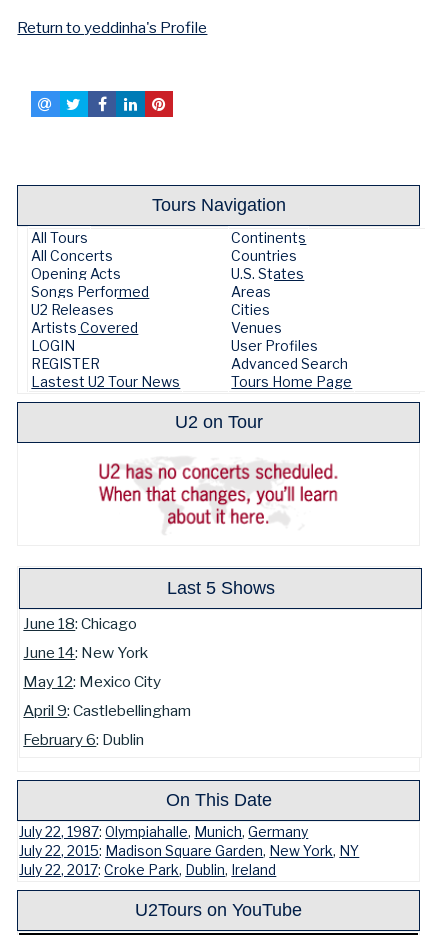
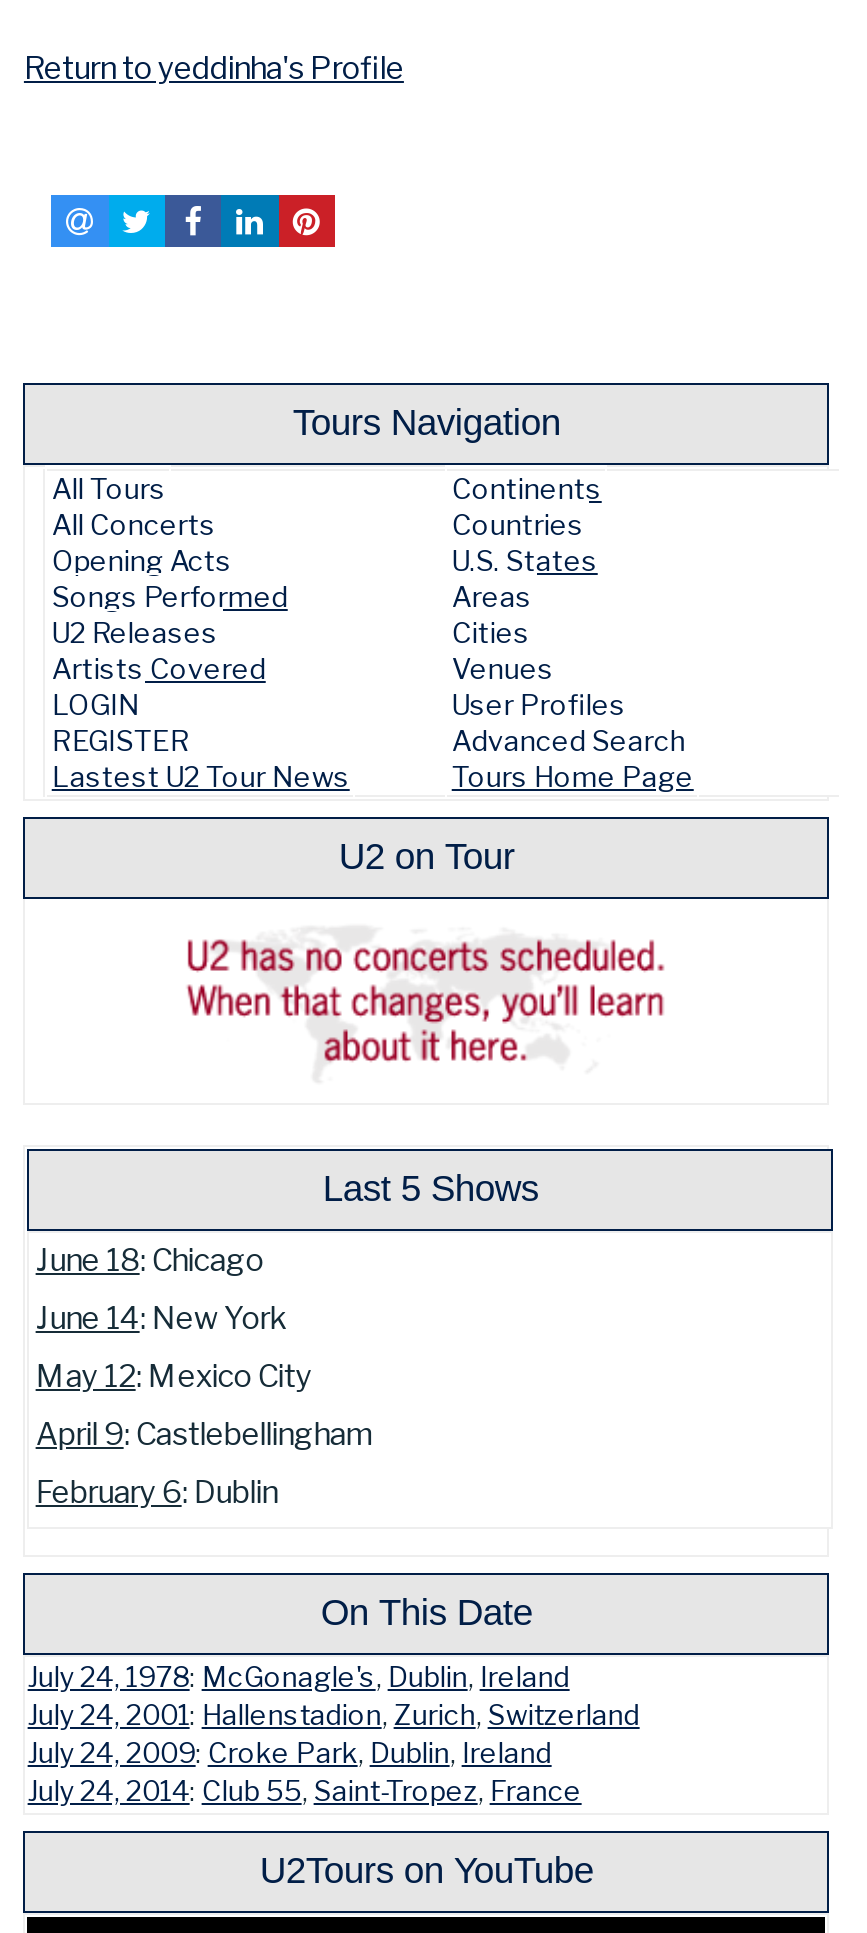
- July 22, 1987: Olympiahalle, Munich, Germany
- July 22, 2015: Madison Square Garden, New York, NY
- July 22, 2017: Croke Park, Dublin, Ireland
+ July 24, 1978: McGonagle's, Dublin, Ireland
+ July 24, 2001: Hallenstadion, Zurich, Switzerland
+ July 24, 2009: Croke Park, Dublin, Ireland
+ July 24, 2014: Club 55, Saint-Tropez, France
